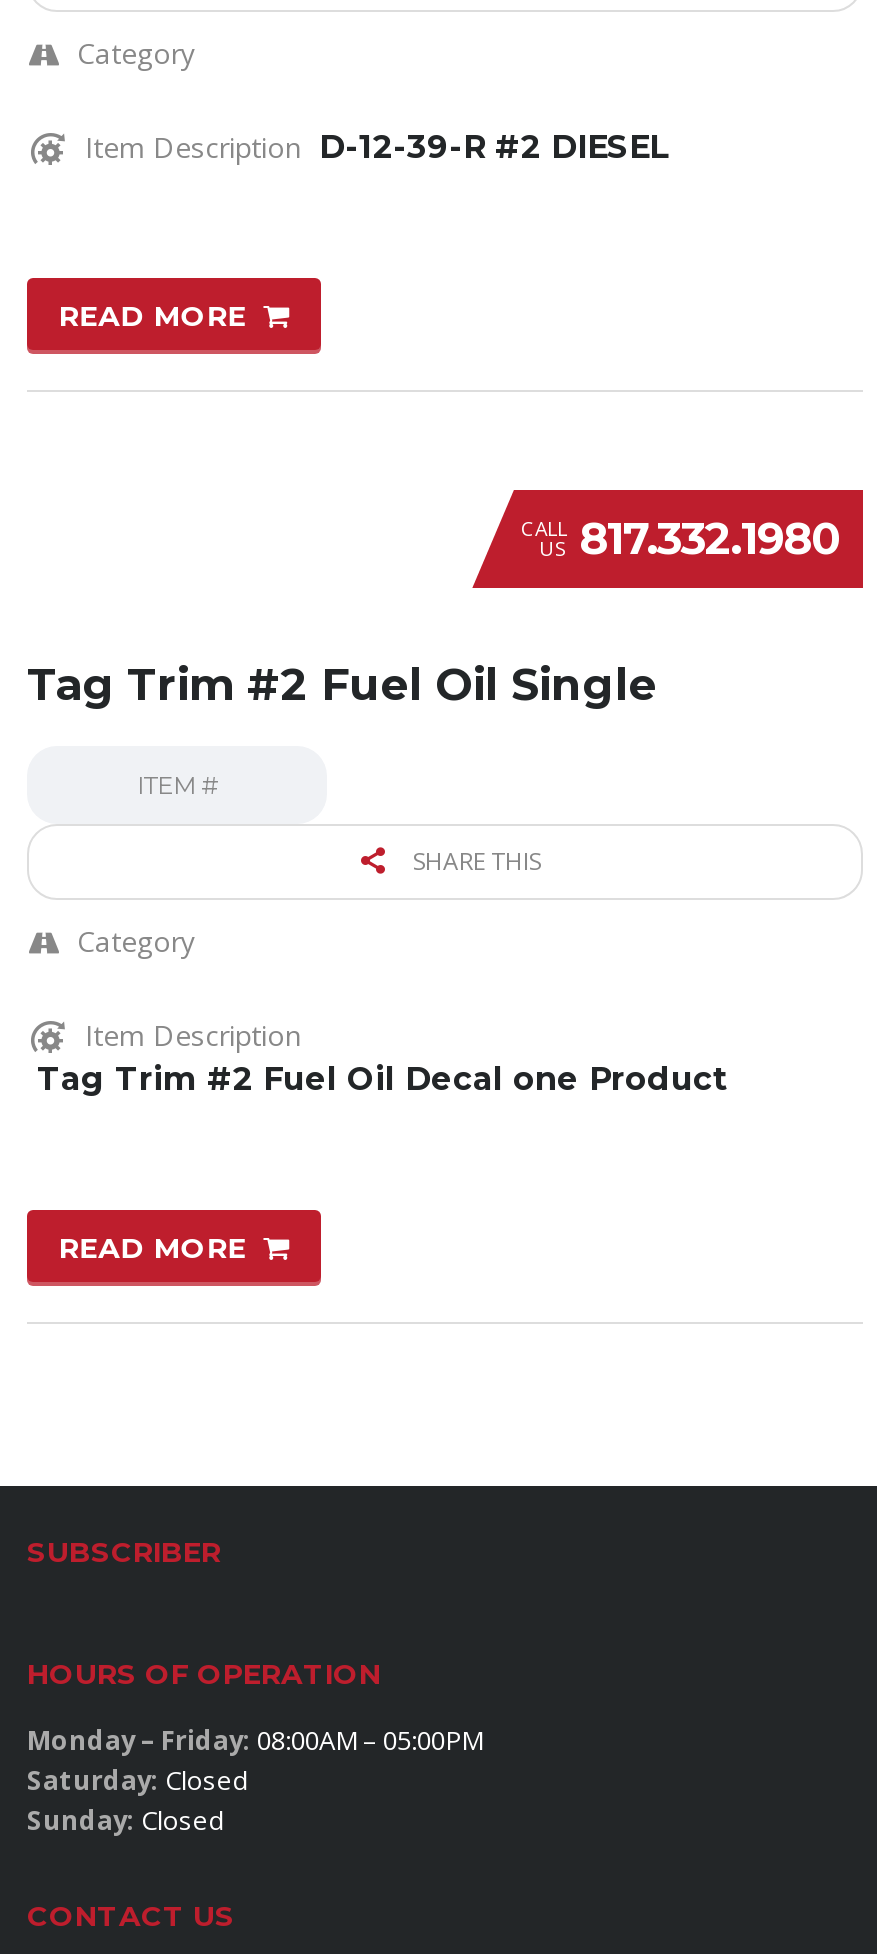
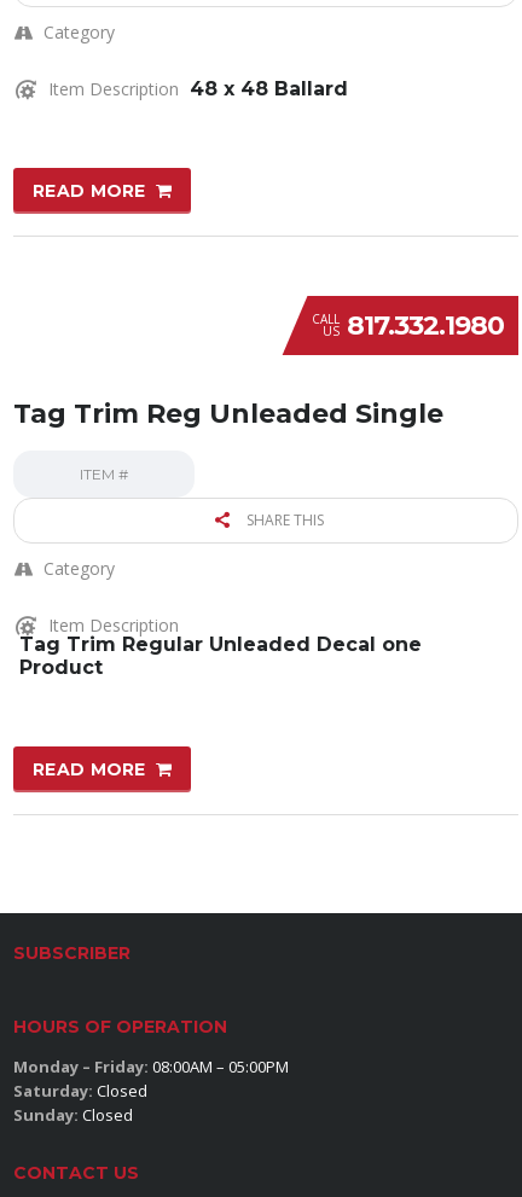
- Item Description D-12-39-R #2 DIESEL
+ Item Description 48 x 48 Ballard

- Tag Trim #2 Fuel Oil Single
+ Tag Trim Reg Unleaded Single

- Tag Trim #2 Fuel Oil Decal one Product
+ Tag Trim Regular Unleaded Decal one
+ Product
